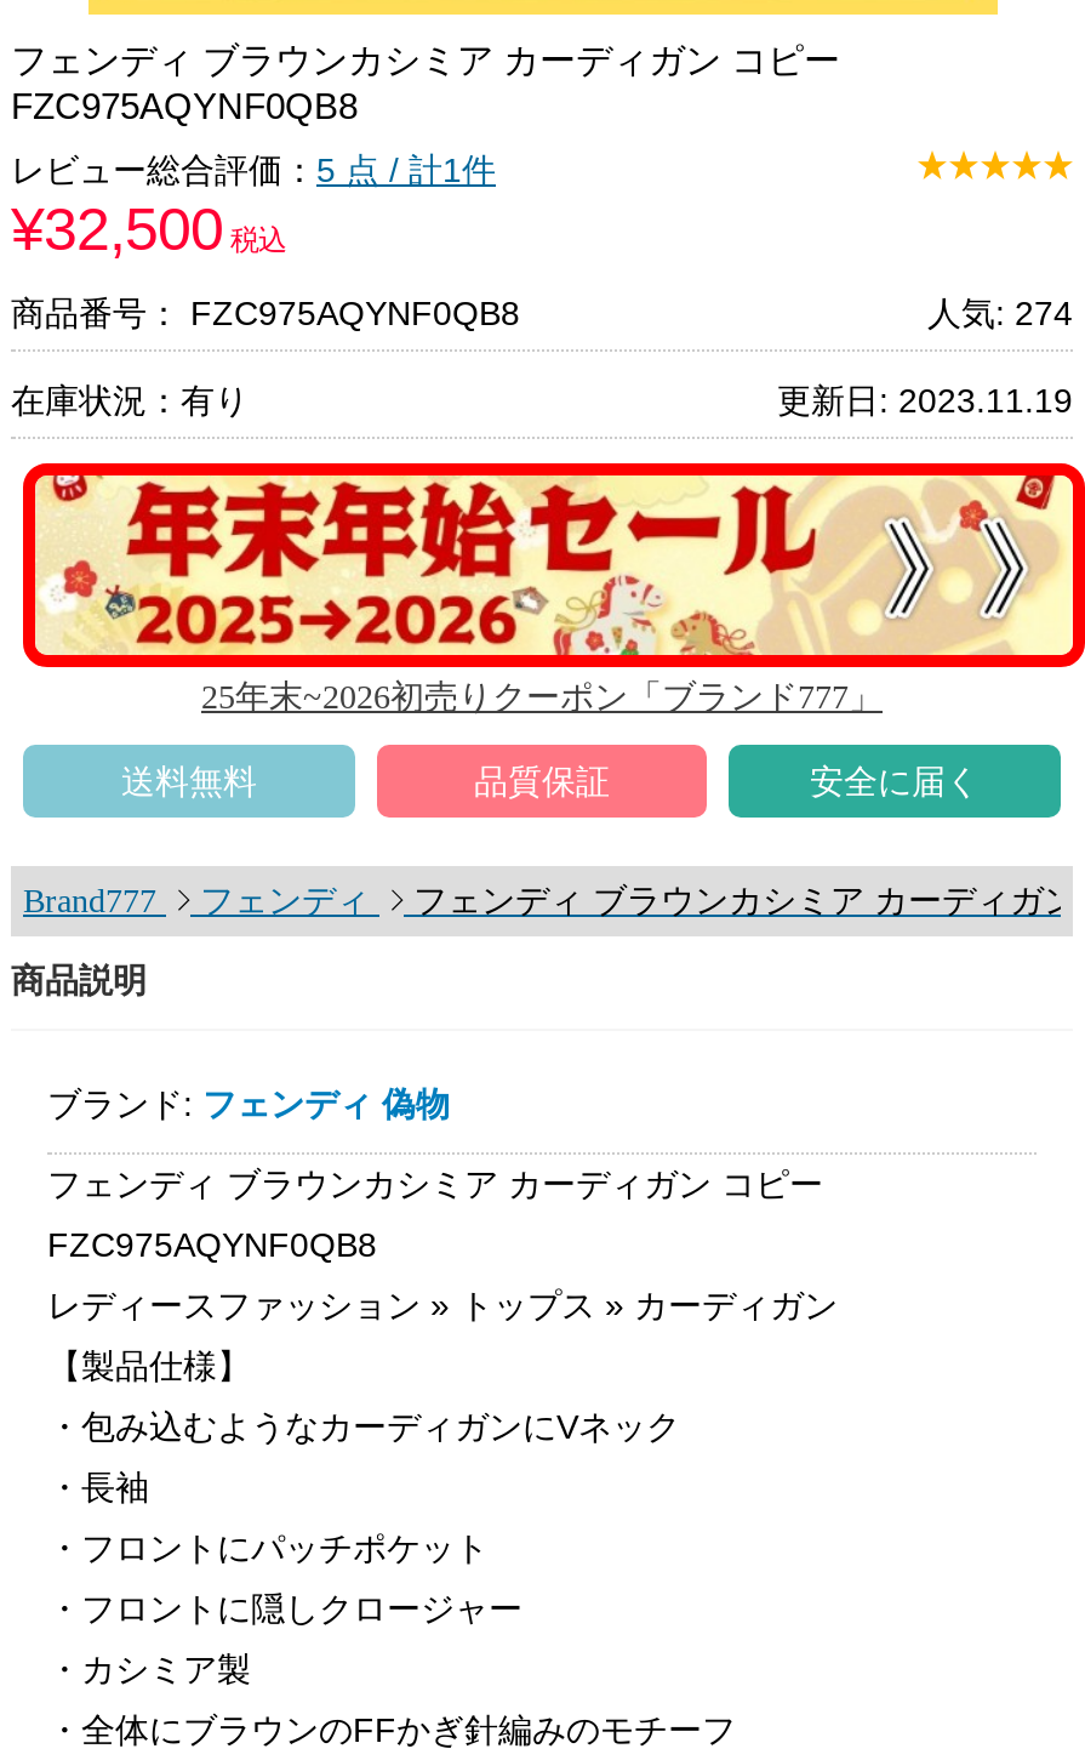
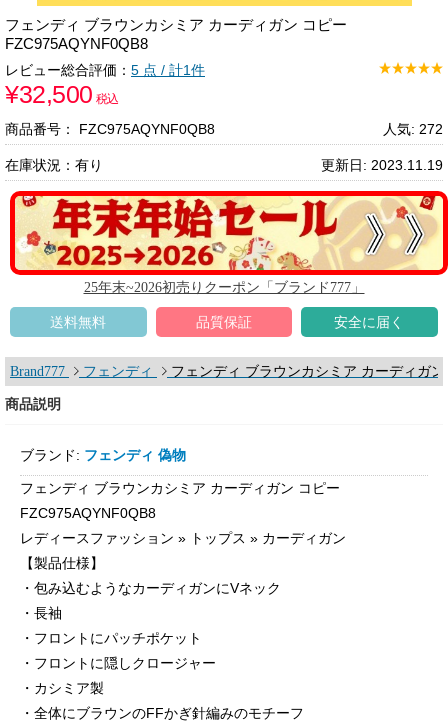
- 人気: 274
+ 人気: 272
